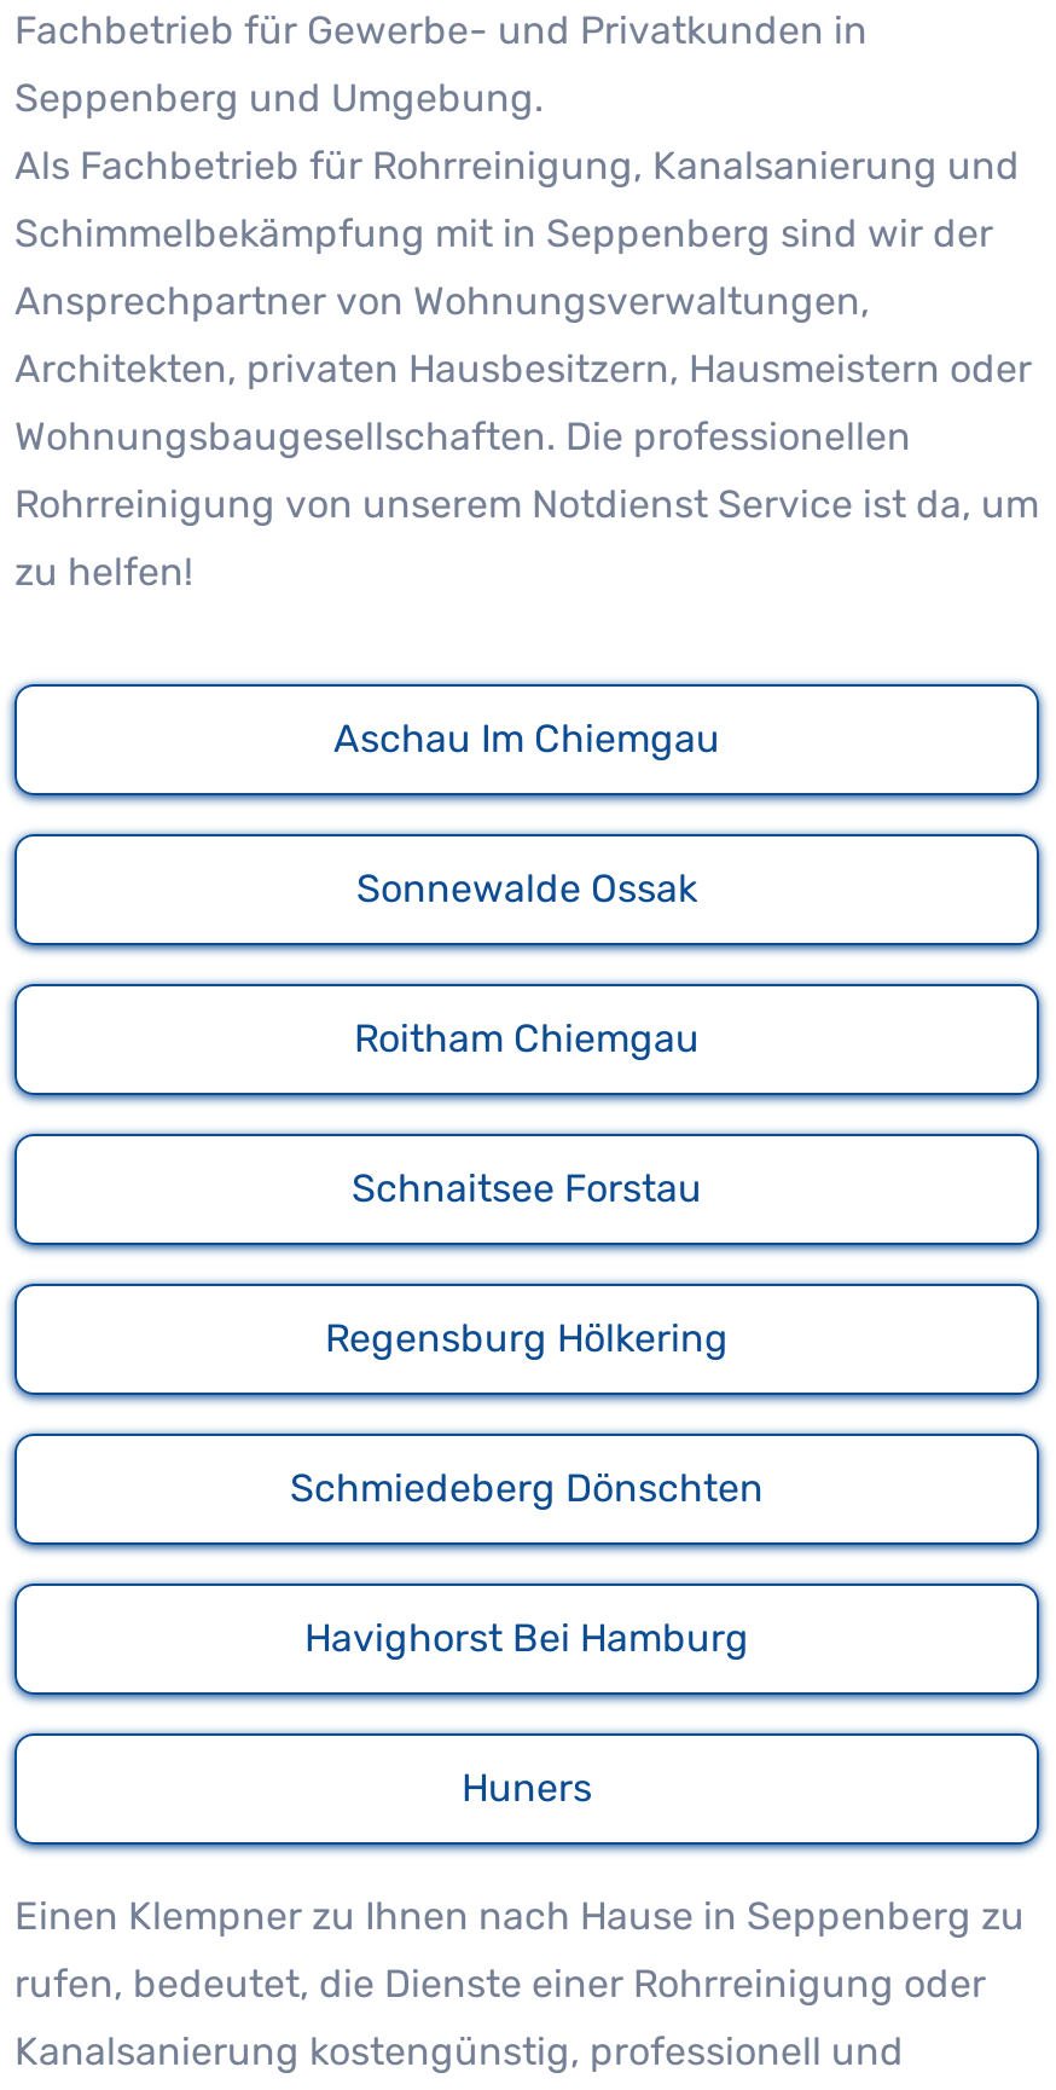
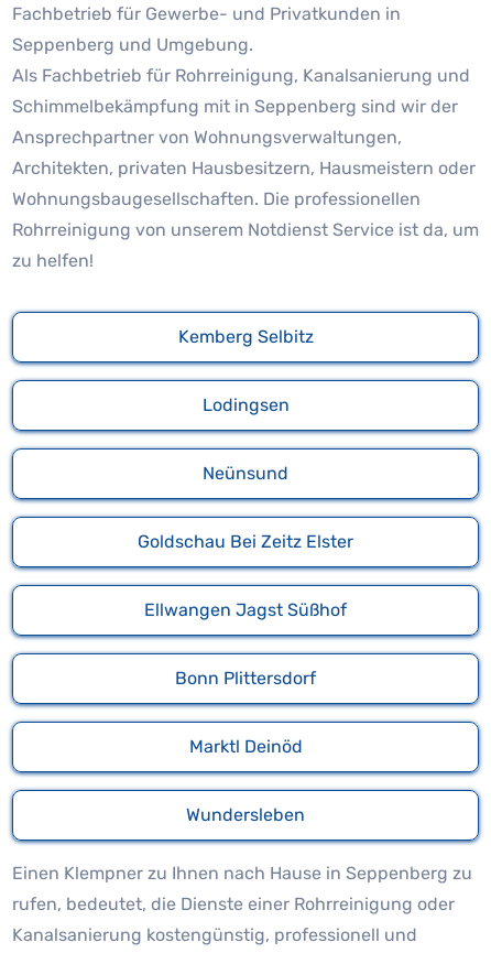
- Aschau Im Chiemgau
+ Kemberg Selbitz

- Sonnewalde Ossak
+ Lodingsen

- Roitham Chiemgau
+ Neünsund

- Schnaitsee Forstau
+ Goldschau Bei Zeitz Elster

- Regensburg Hölkering
+ Ellwangen Jagst Süßhof

- Schmiedeberg Dönschten
+ Bonn Plittersdorf

- Havighorst Bei Hamburg
+ Marktl Deinöd

- Huners
+ Wundersleben
